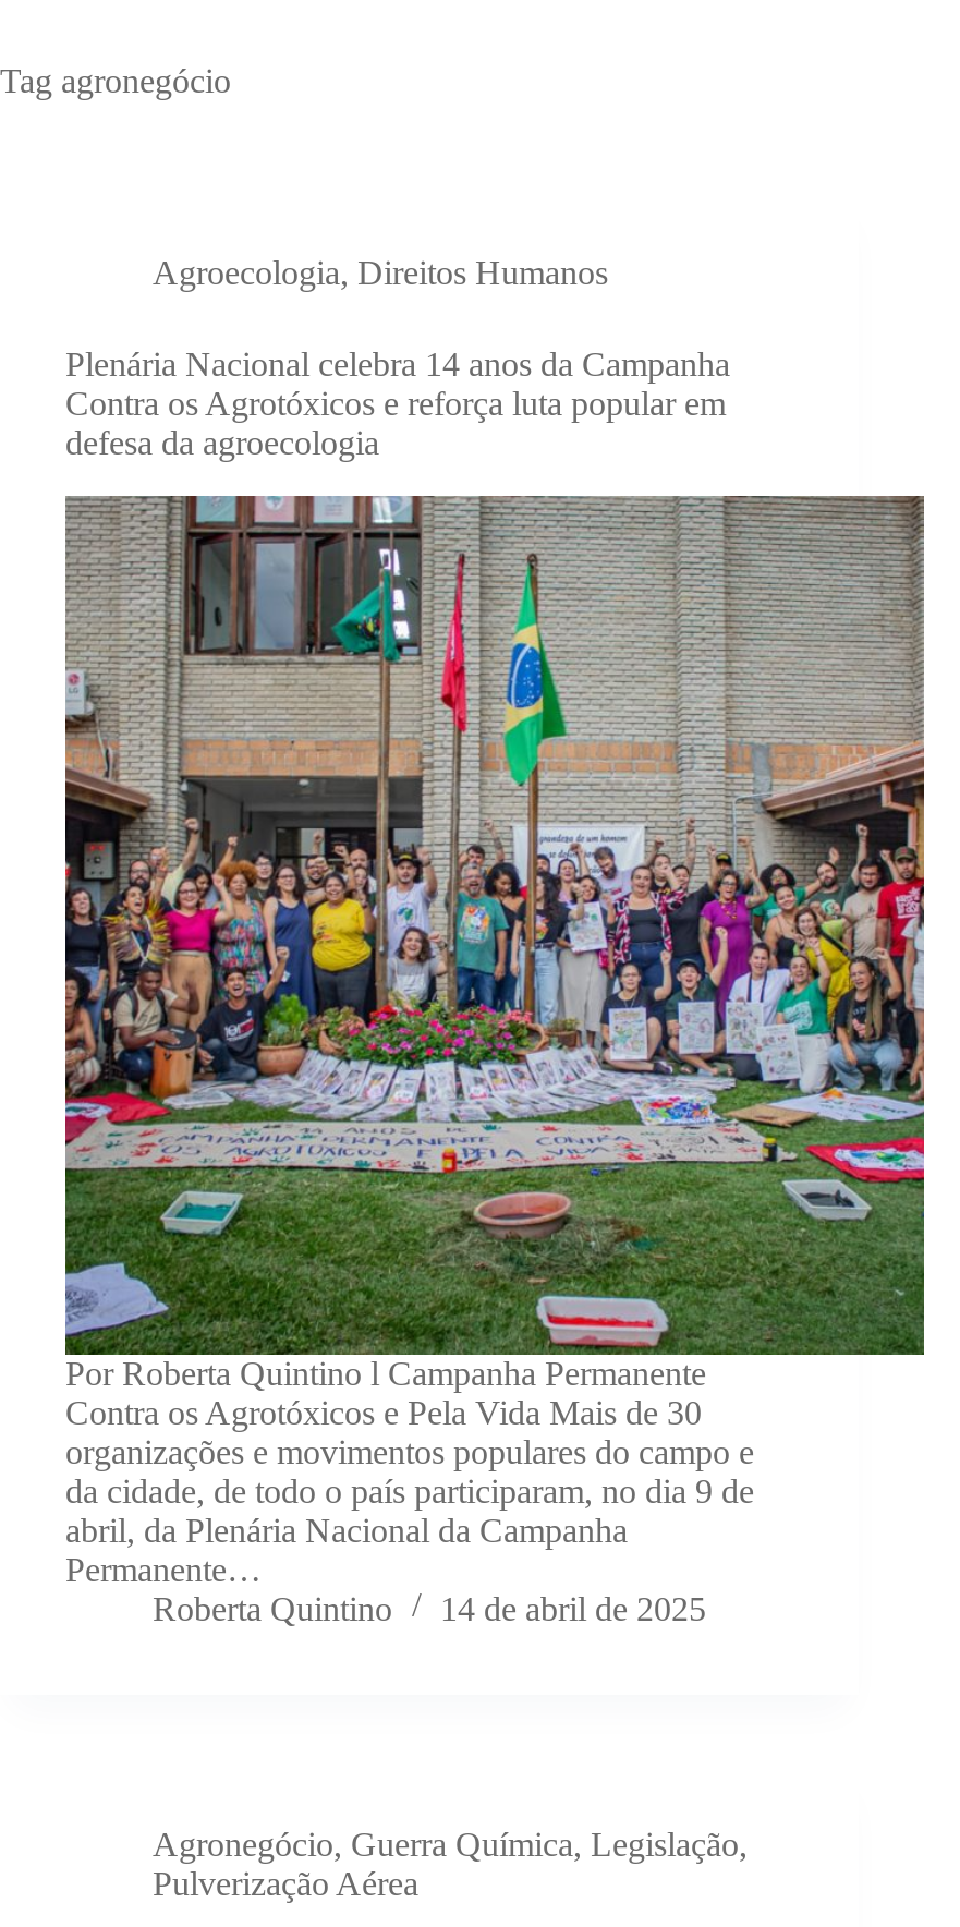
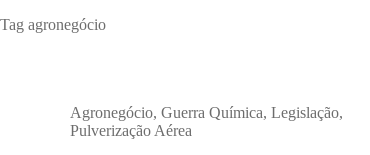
- Agroecologia, Direitos Humanos
- Plenária Nacional celebra 14 anos da Campanha
- Contra os Agrotóxicos e reforça luta popular em
- defesa da agroecologia

- [image]
- Por Roberta Quintino l Campanha Permanente
- Contra os Agrotóxicos e Pela Vida Mais de 30
- organizações e movimentos populares do campo e
- da cidade, de todo o país participaram, no dia 9 de
- abril, da Plenária Nacional da Campanha
- Permanente…
- Roberta Quintino
- 14 de abril de 2025
